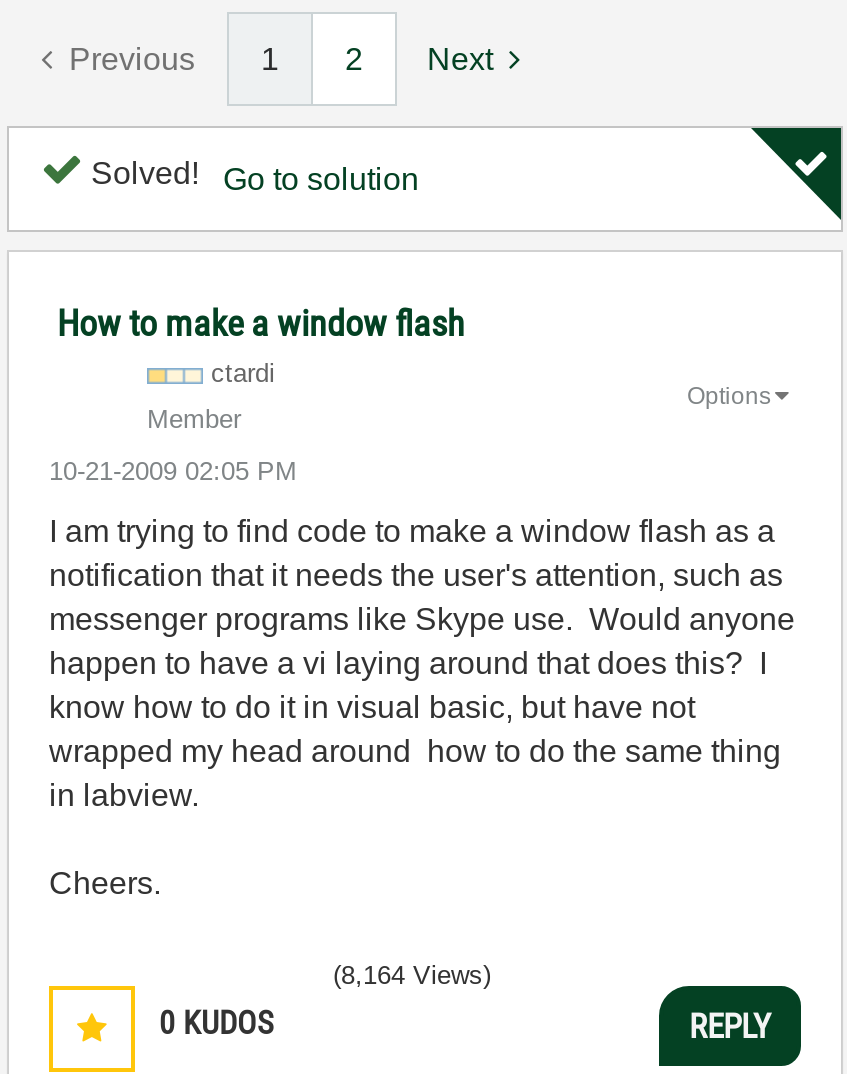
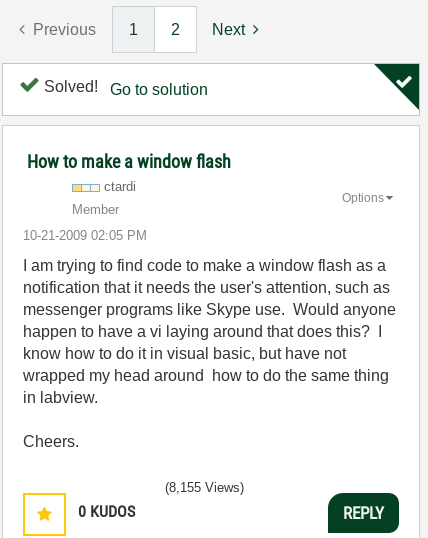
- (8,164 Views)
+ (8,155 Views)
